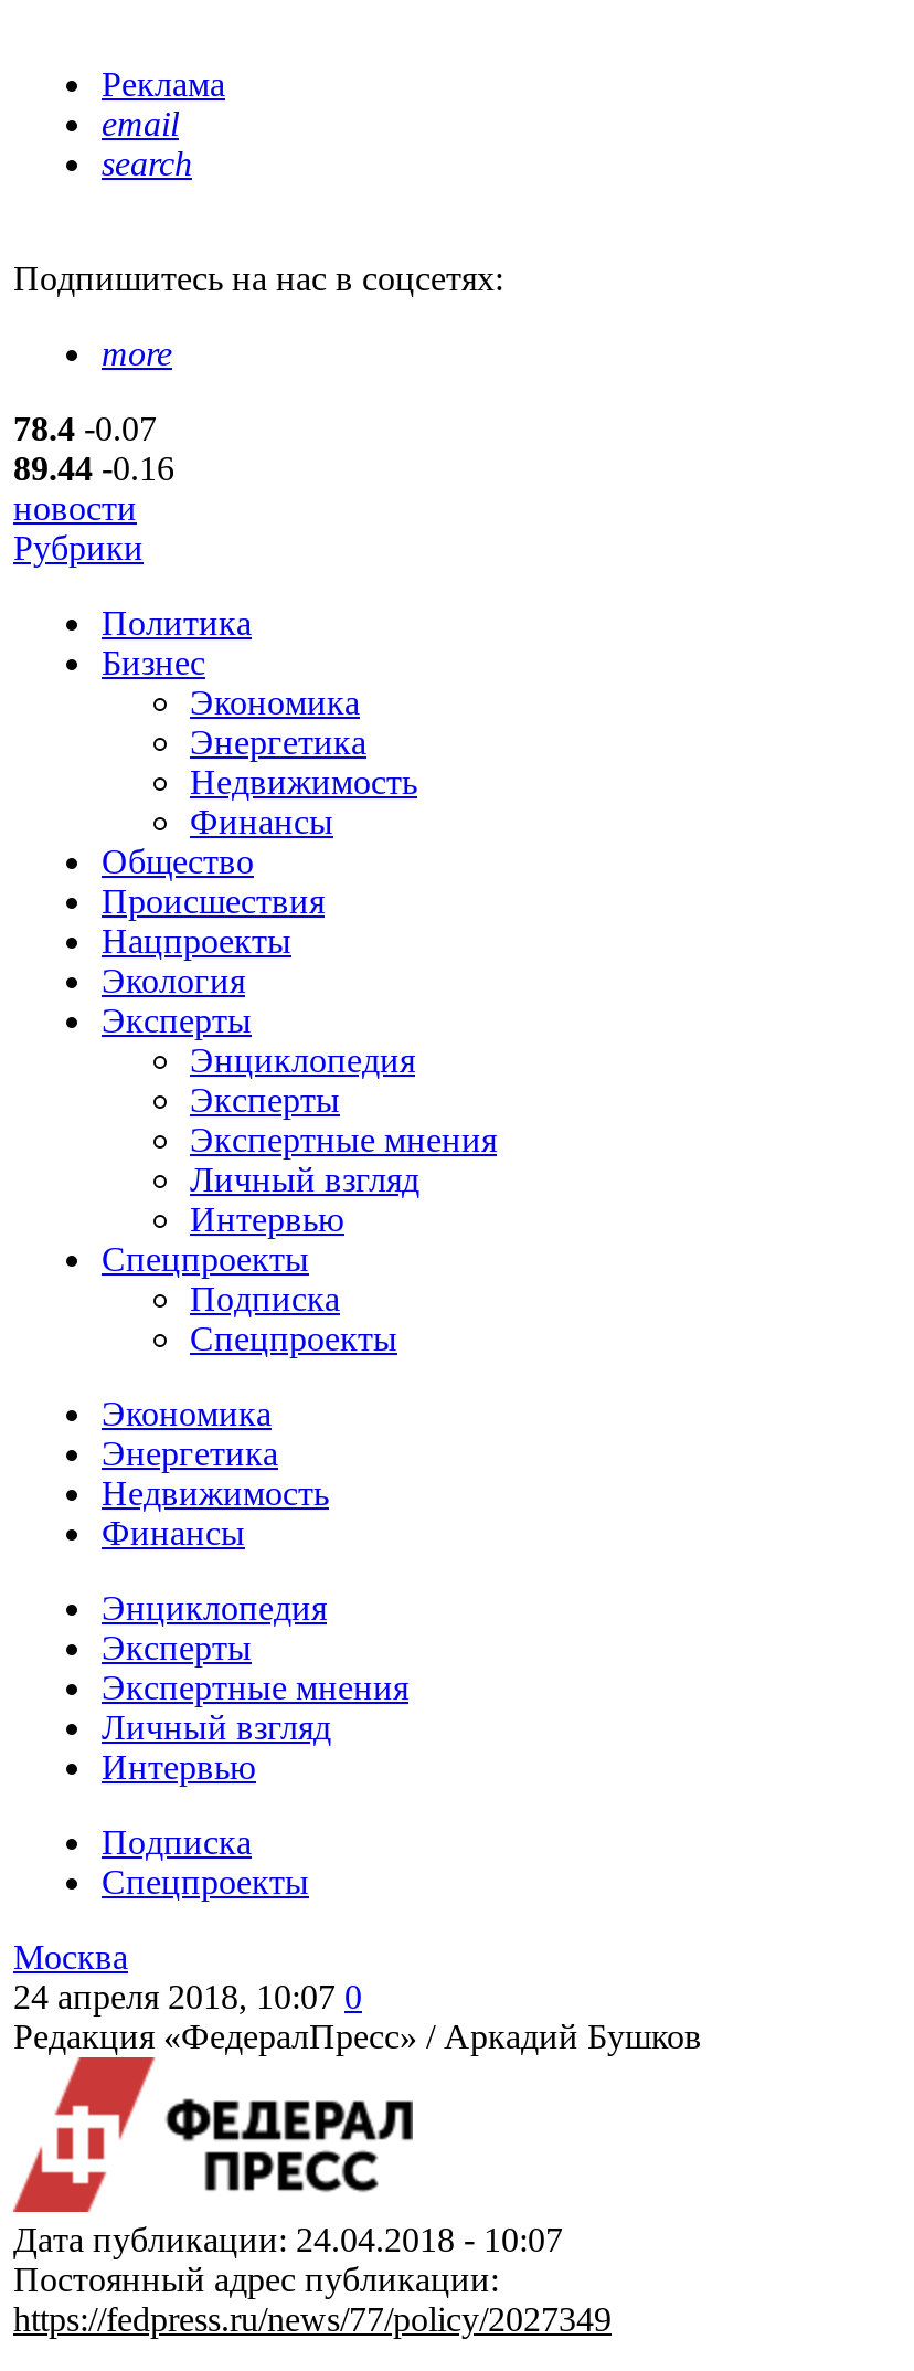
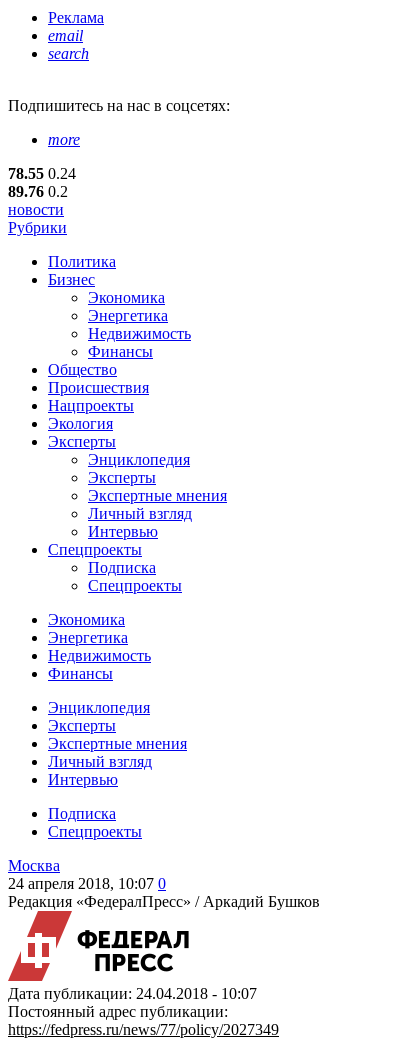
- 78.4 -0.07
+ 78.55 0.24

- 89.44 -0.16
+ 89.76 0.2
